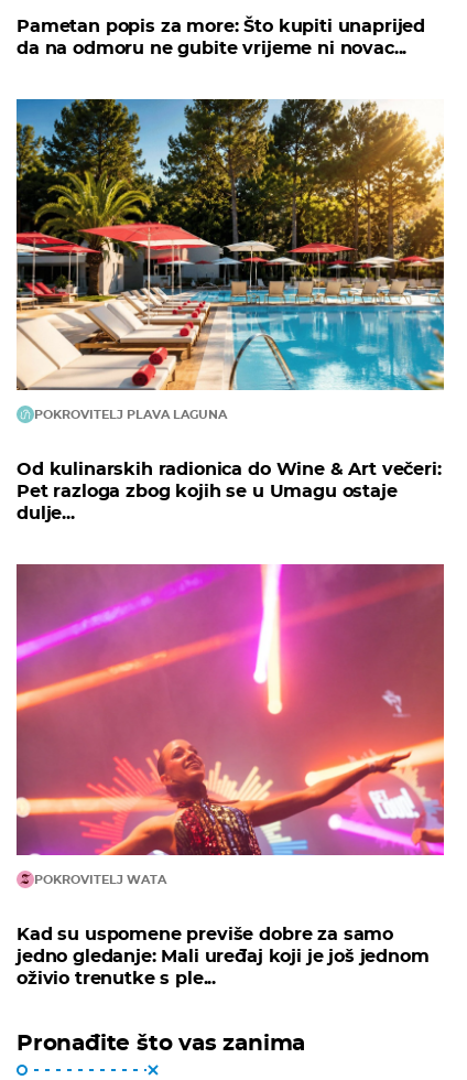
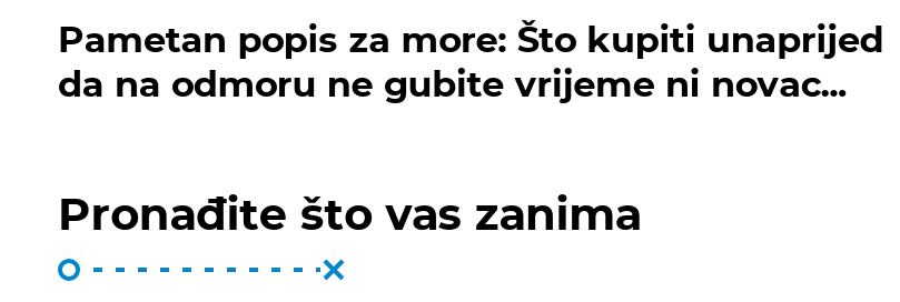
- [image]
- POKROVITELJ PLAVA LAGUNA
- Od kulinarskih radionica do Wine & Art večeri:
- Pet razloga zbog kojih se u Umagu ostaje
- dulje...

- [image]
- POKROVITELJ WATA
- Kad su uspomene previše dobre za samo
- jedno gledanje: Mali uređaj koji je još jednom
- oživio trenutke s ple...
